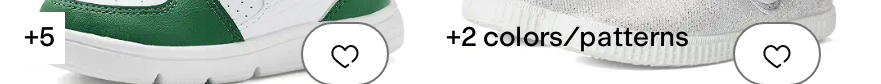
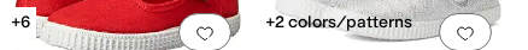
- +5
+ +6
